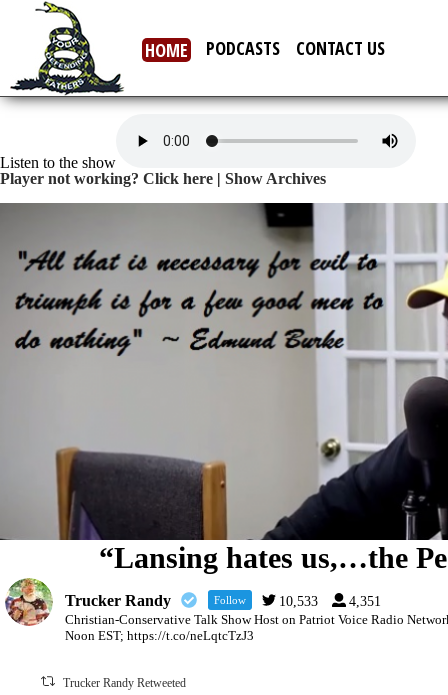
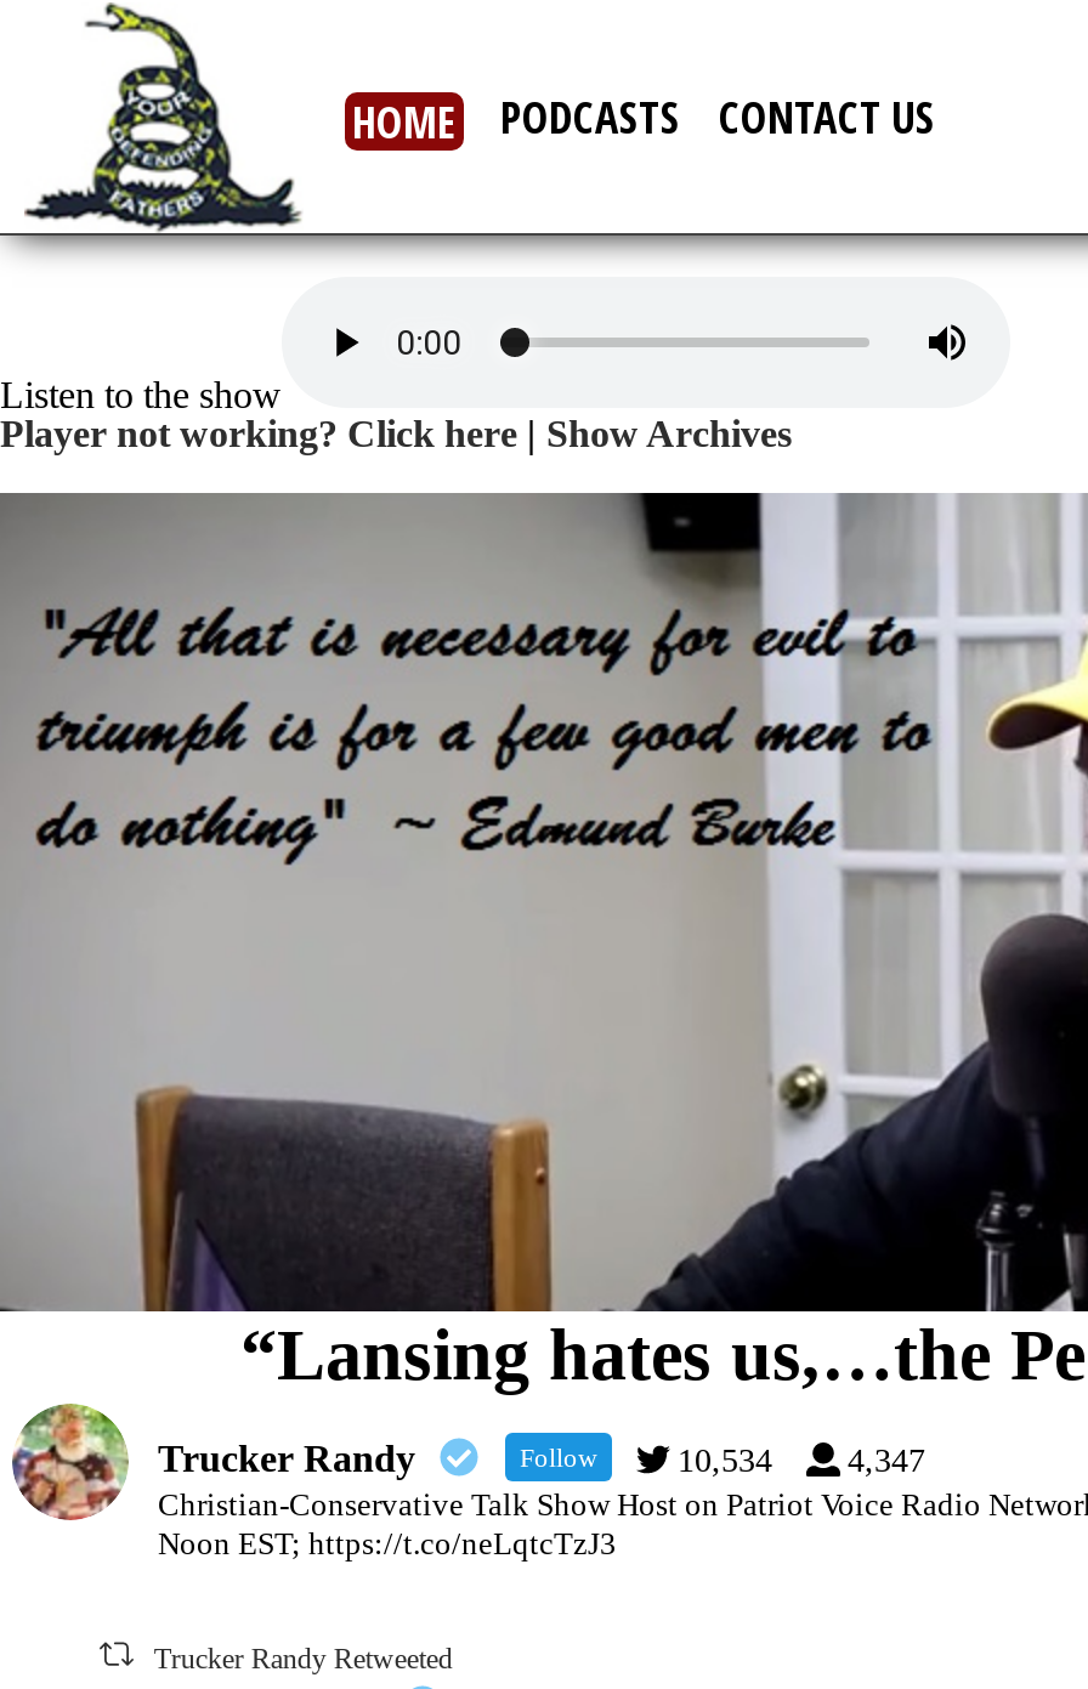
- 10,533
+ 10,534

- 4,351
+ 4,347
